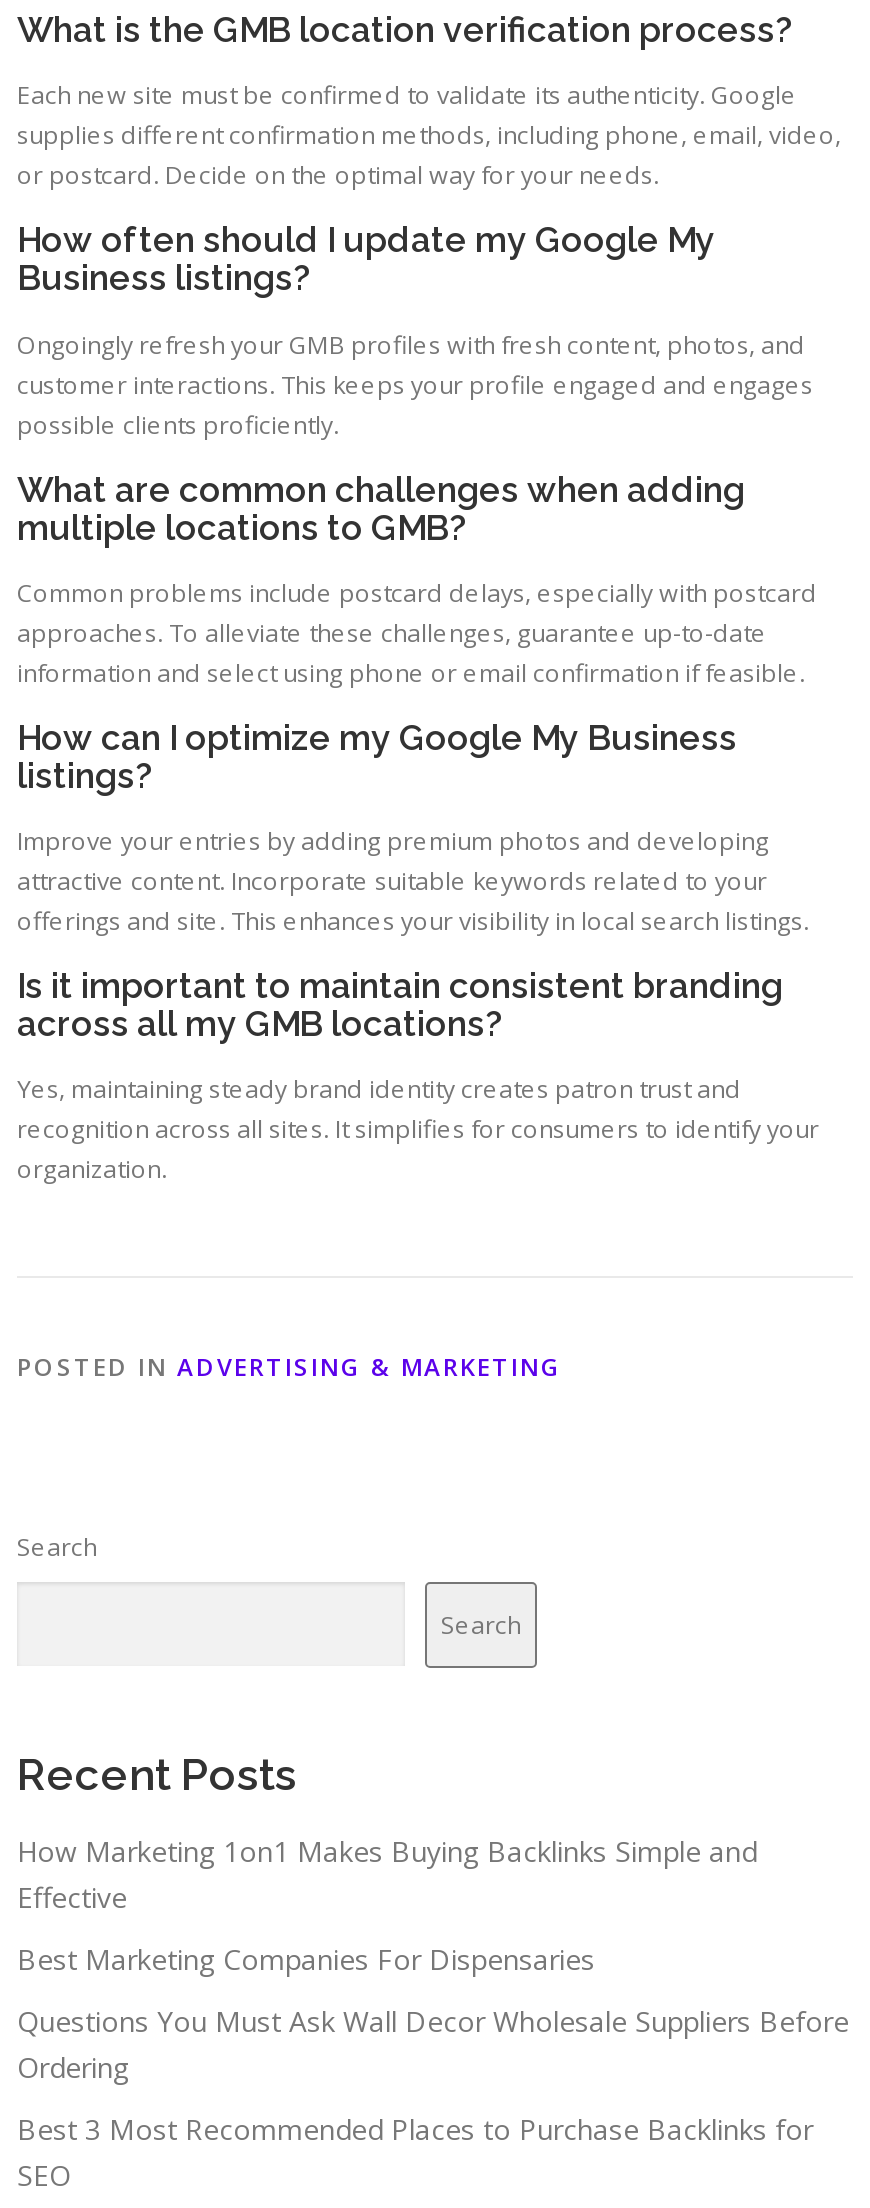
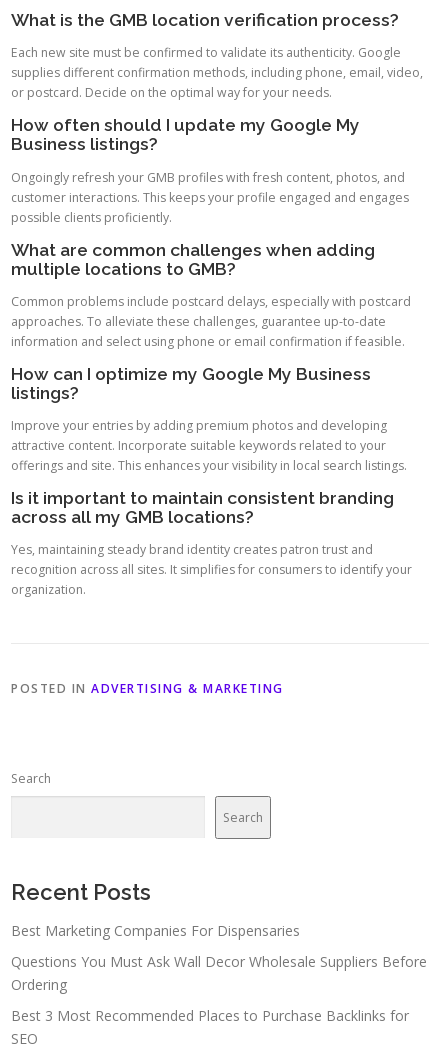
- How Marketing 1on1 Makes Buying Backlinks Simple and
- Effective
